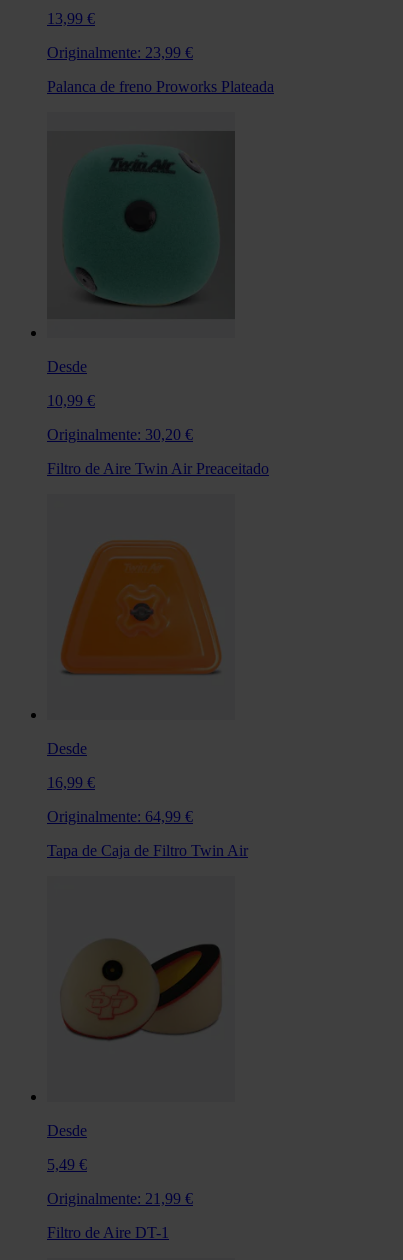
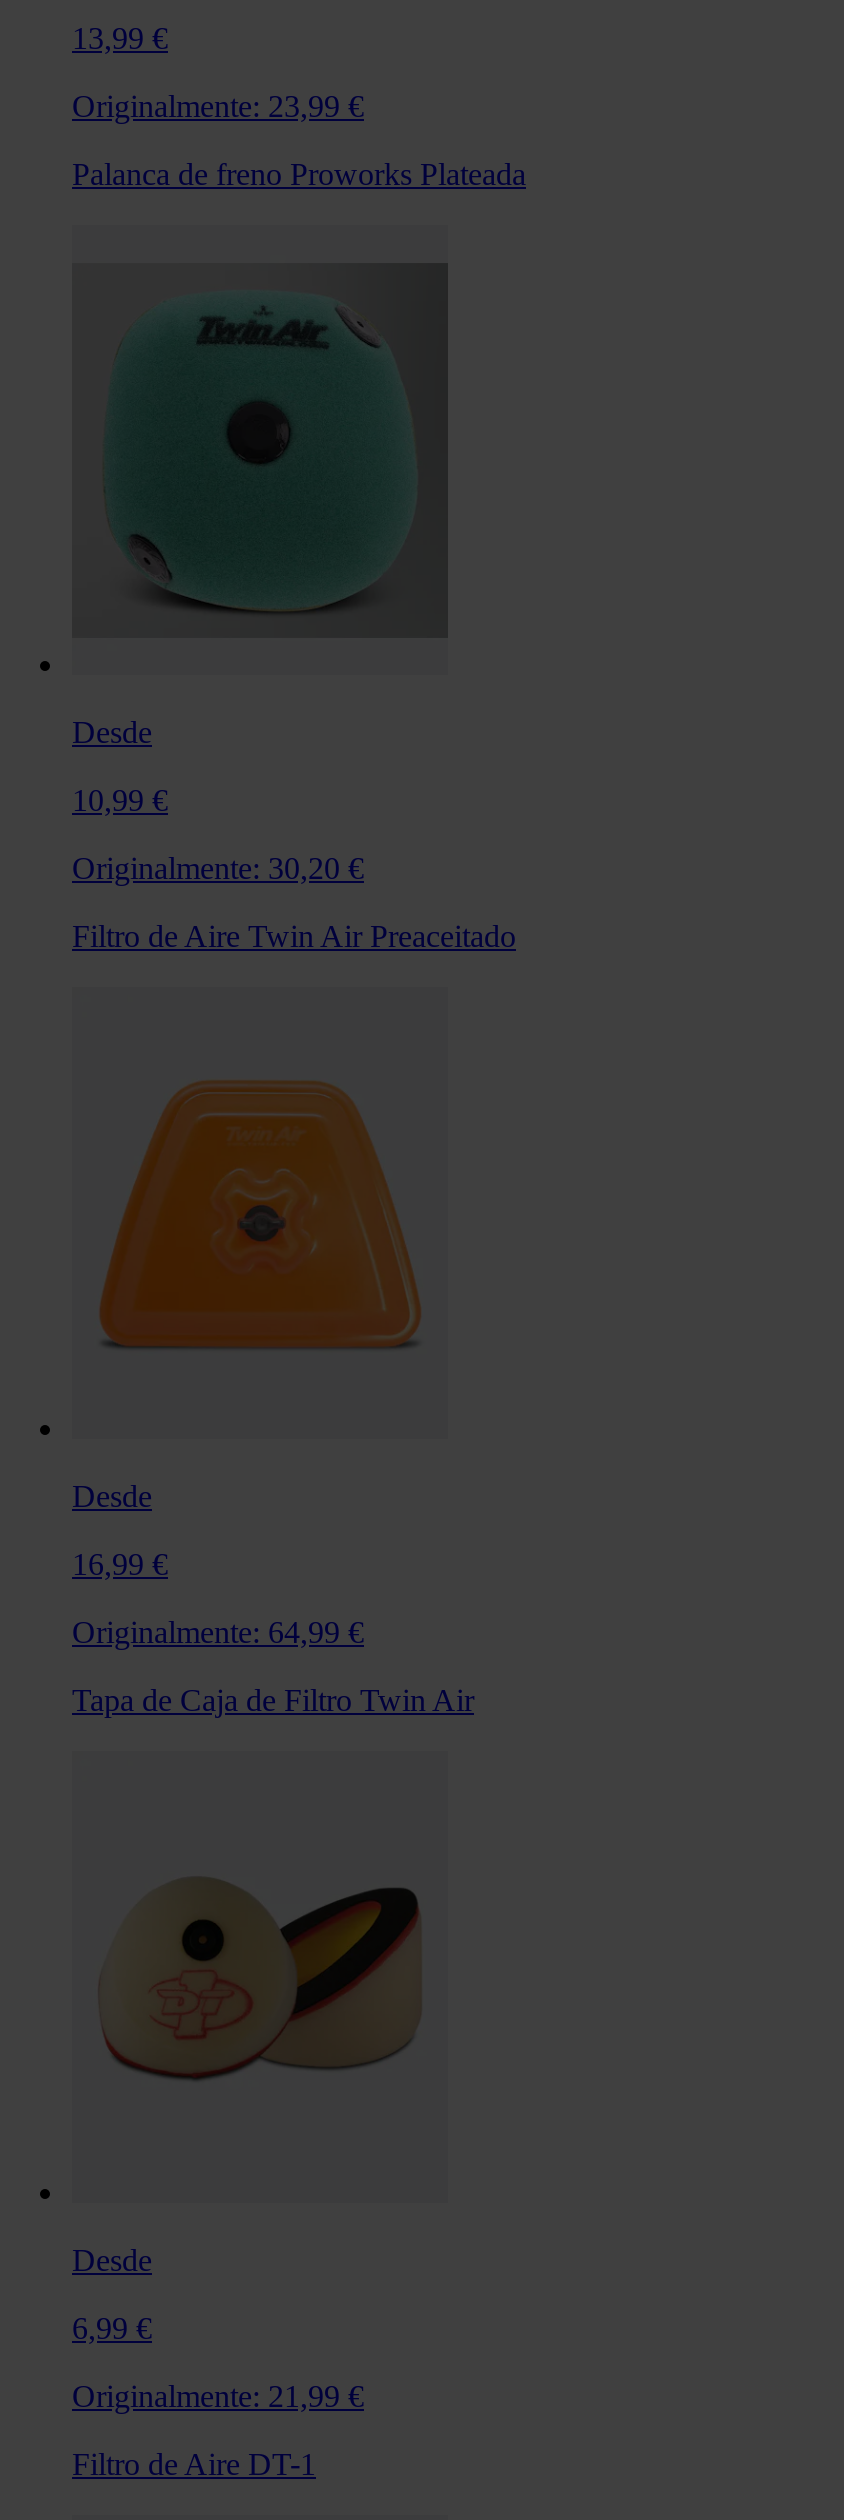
- 5,49 €
+ 6,99 €
